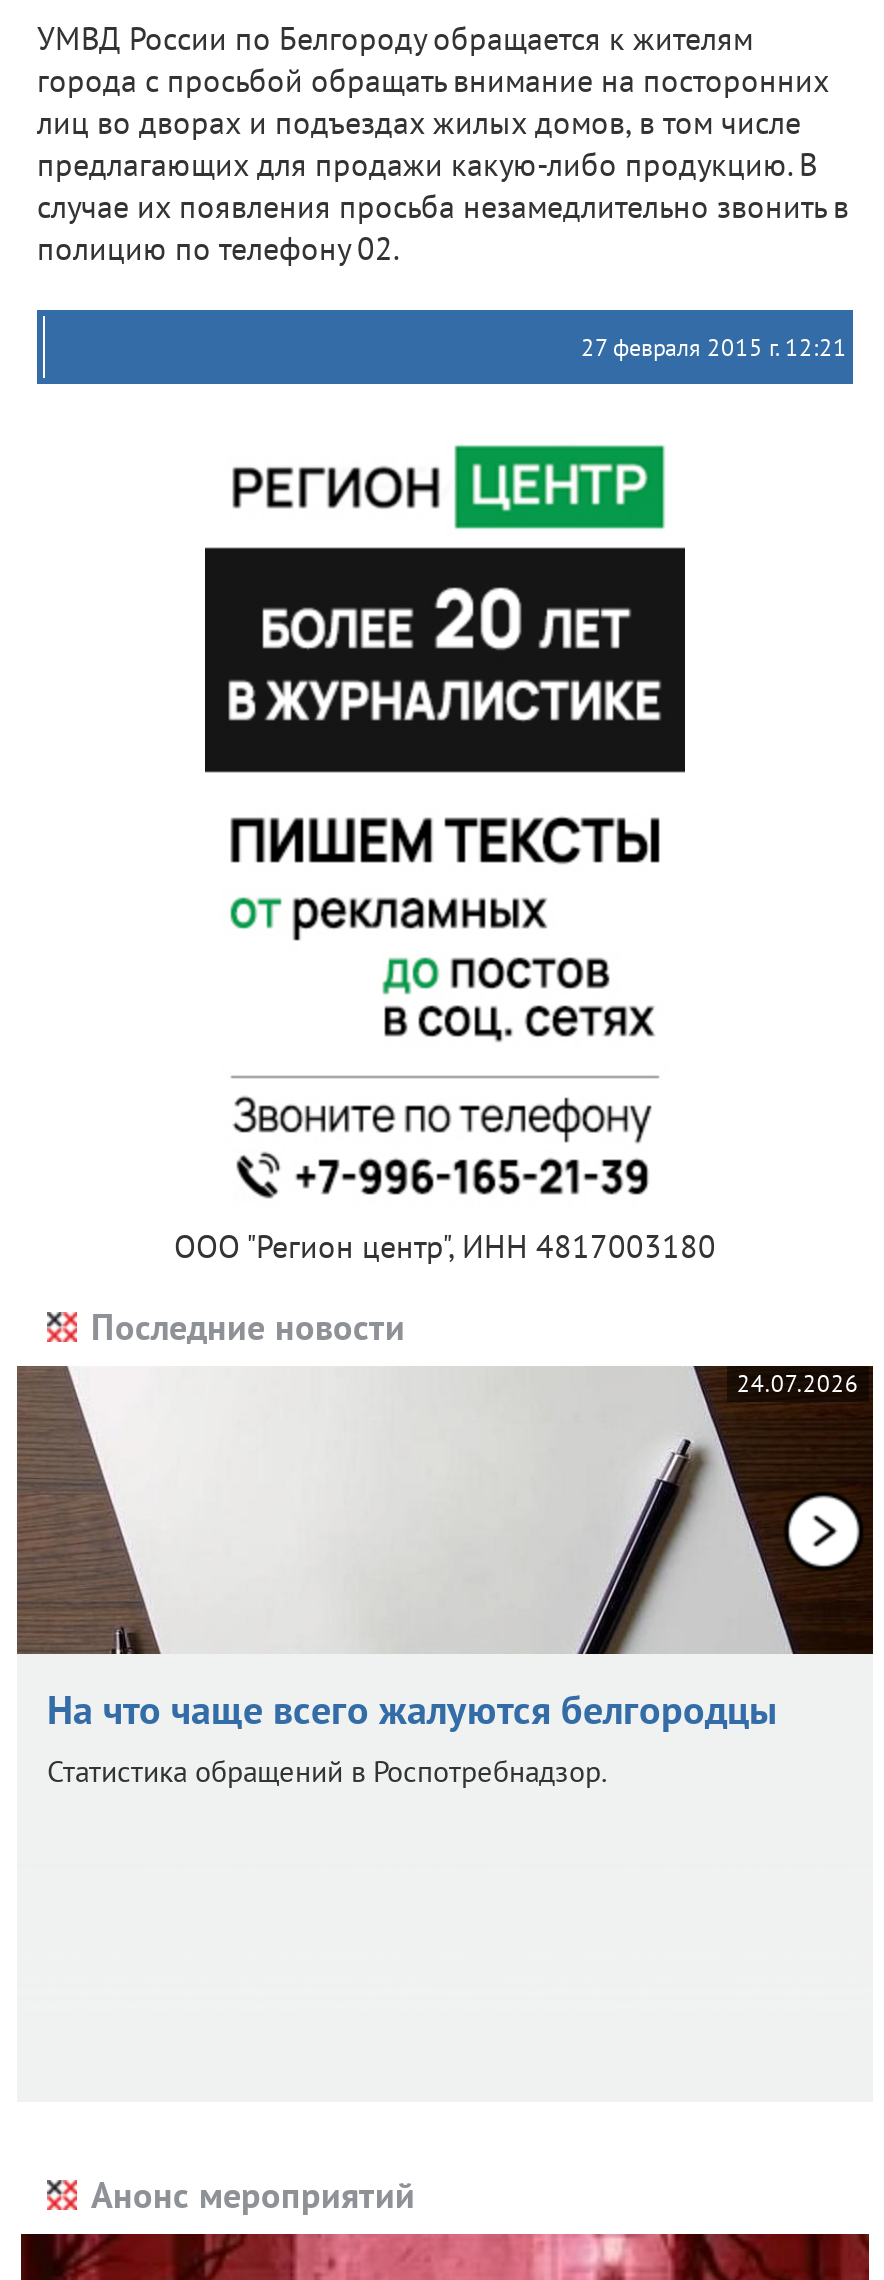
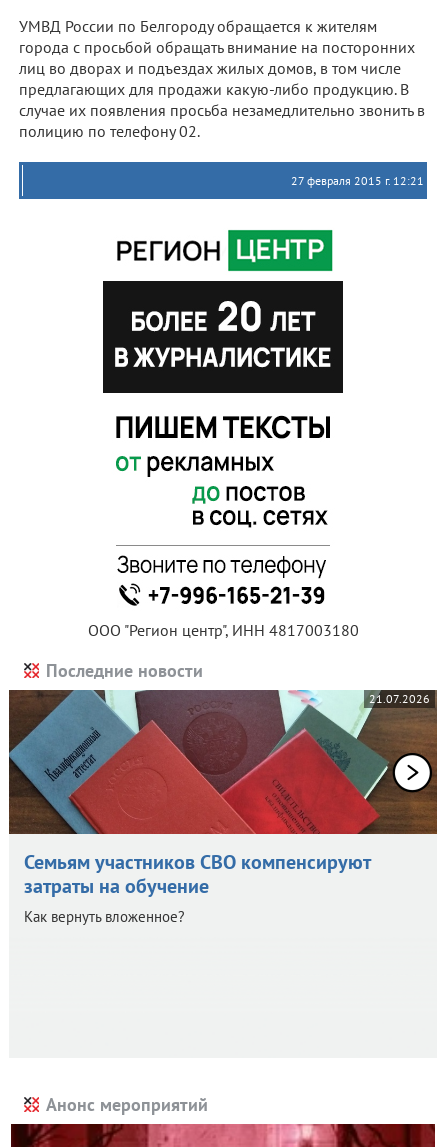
- [image]
- 24.07.2026
+ [image]
+ 21.07.2026

- На что чаще всего жалуются белгородцы
- Статистика обращений в Роспотребнадзор.
+ Семьям участников СВО компенсируют
+ затраты на обучение
+ Как вернуть вложенное?
